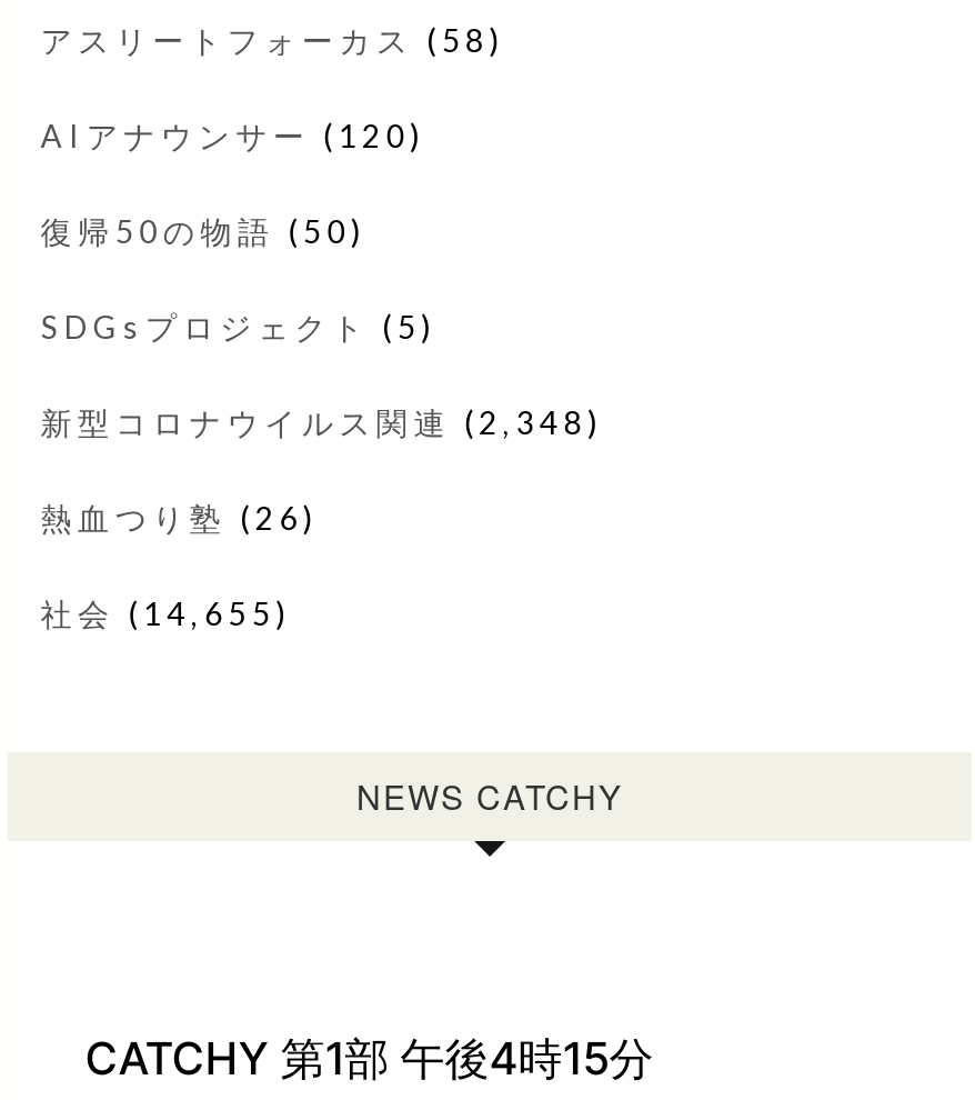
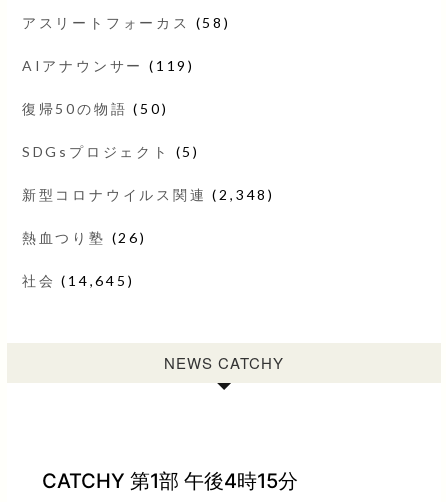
- AIアナウンサー(120)
+ AIアナウンサー(119)

- 社会(14,655)
+ 社会(14,645)
